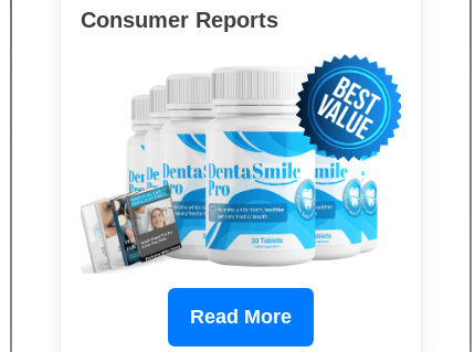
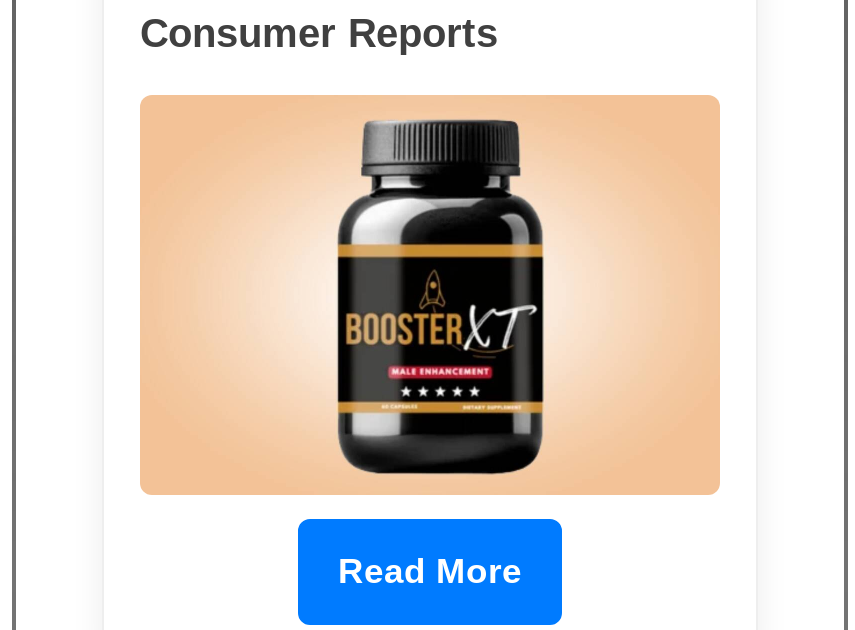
- [image]
+ [image]
